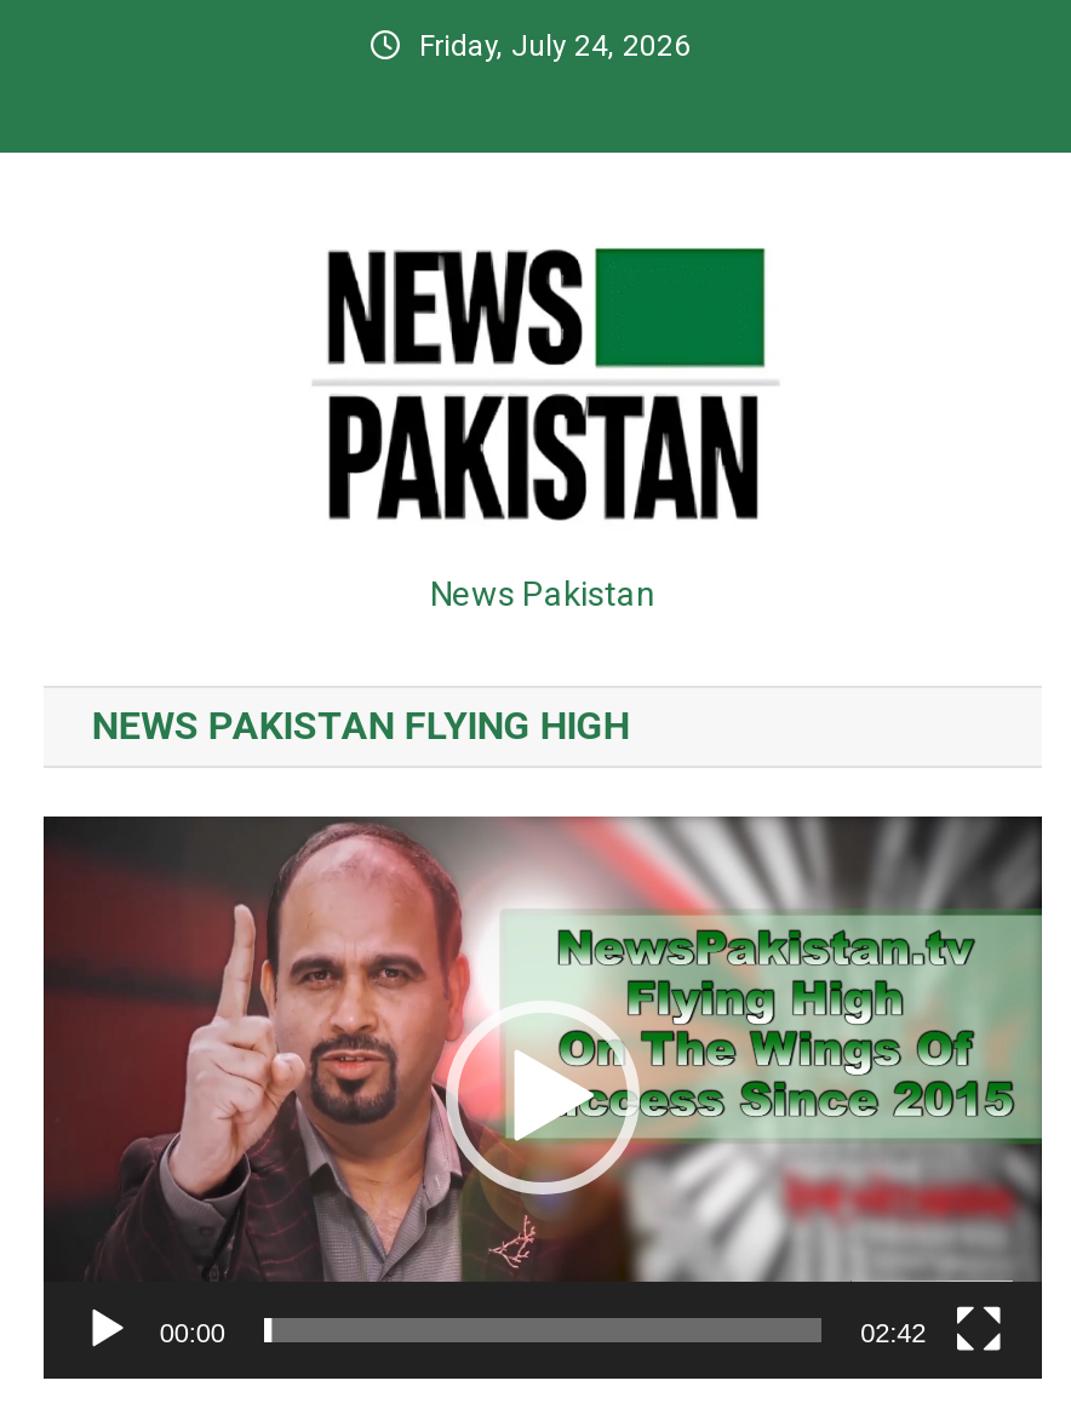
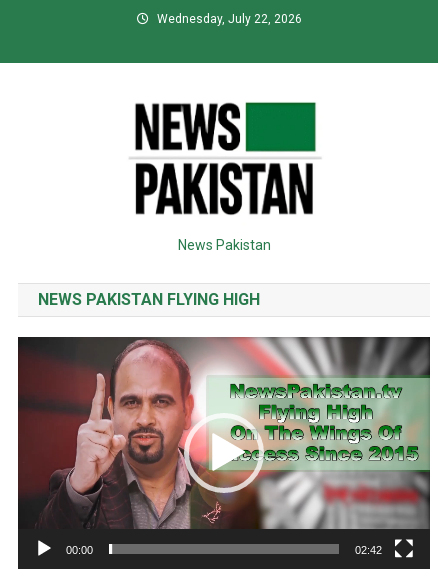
- Friday, July 24, 2026
+ Wednesday, July 22, 2026
